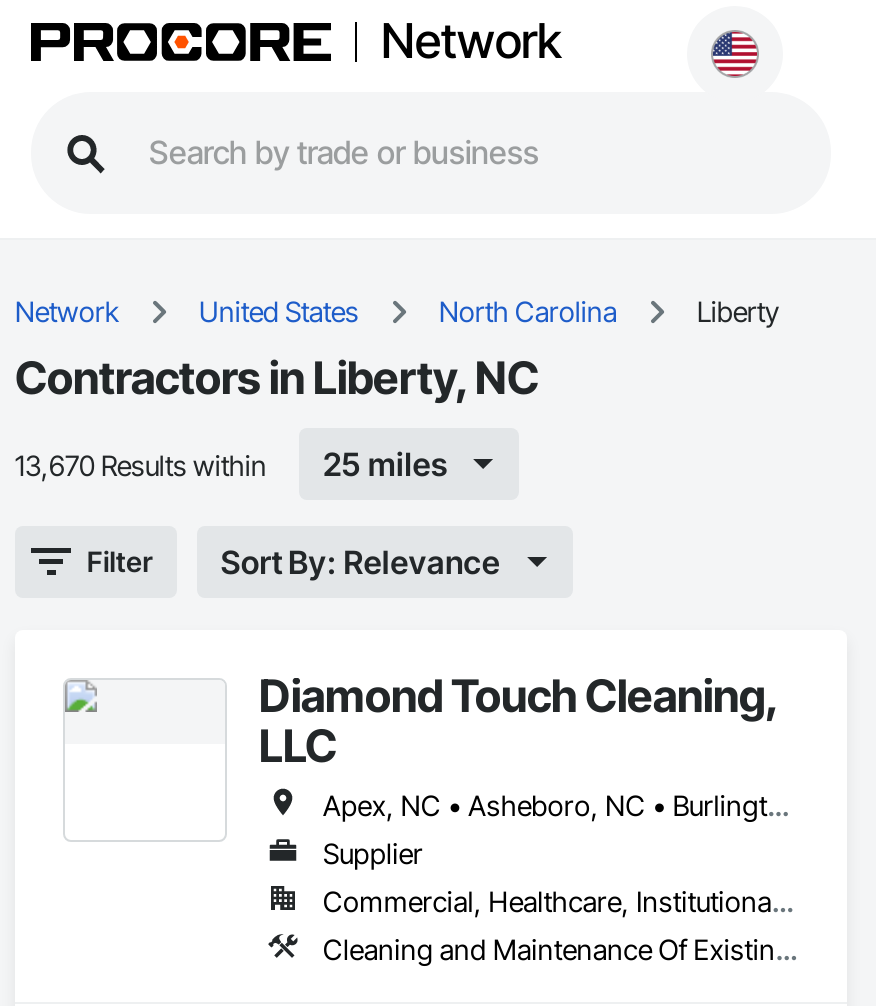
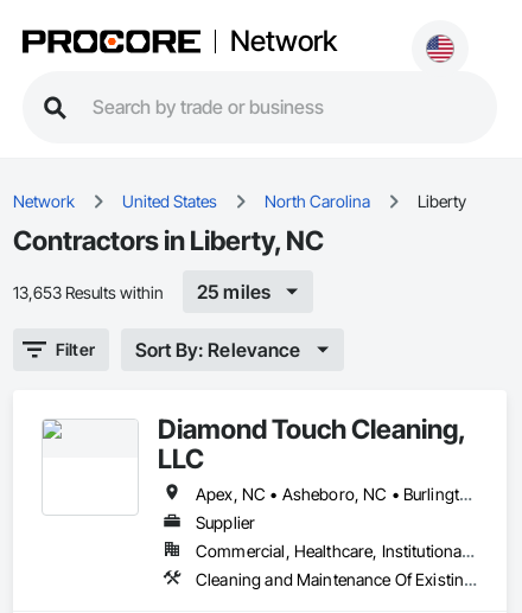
- 13,670 Results within
+ 13,653 Results within
